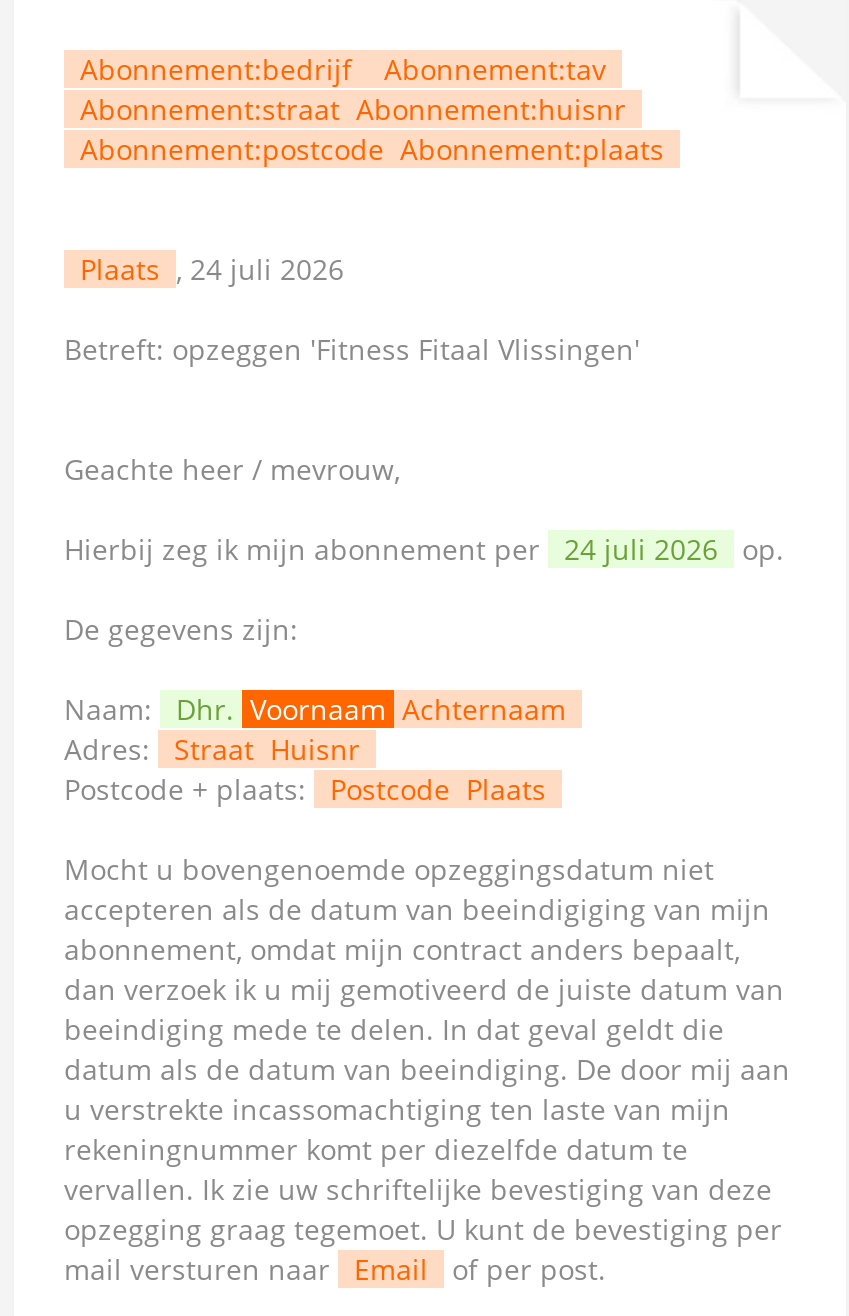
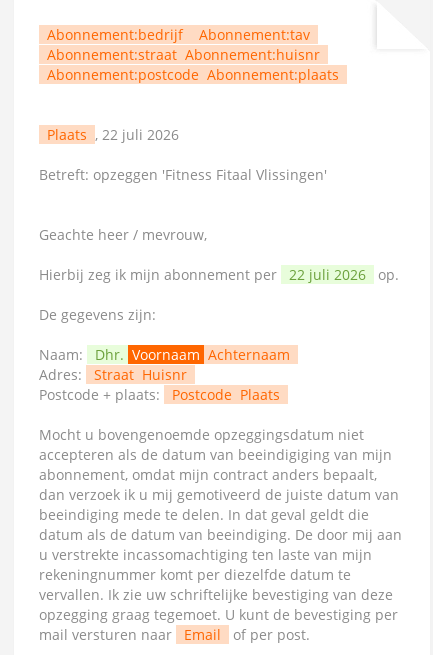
- Plaats , 24 juli 2026
+ Plaats , 22 juli 2026

- Hierbij zeg ik mijn abonnement per 24 juli 2026 op.
+ Hierbij zeg ik mijn abonnement per 22 juli 2026 op.
